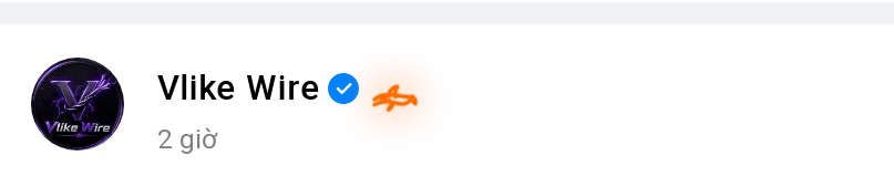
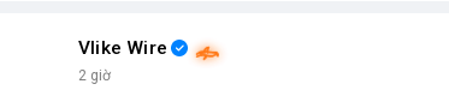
- [image]
